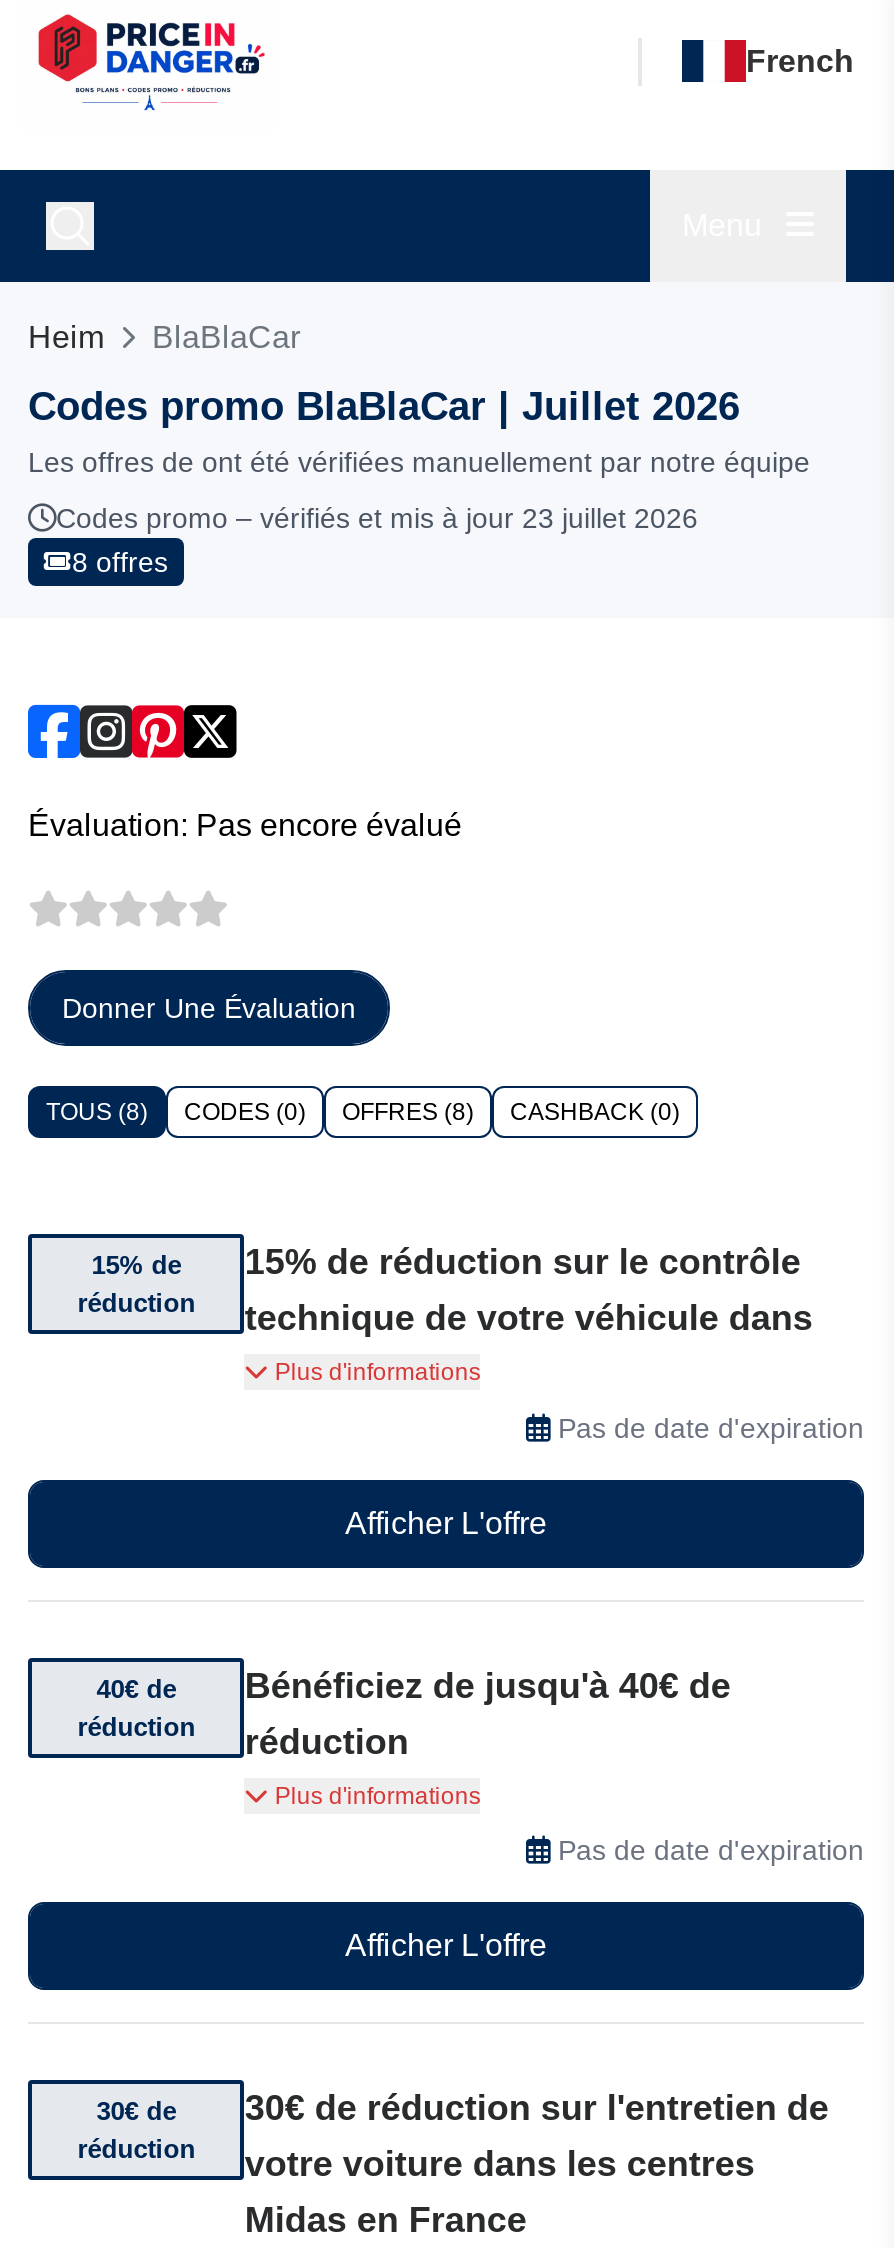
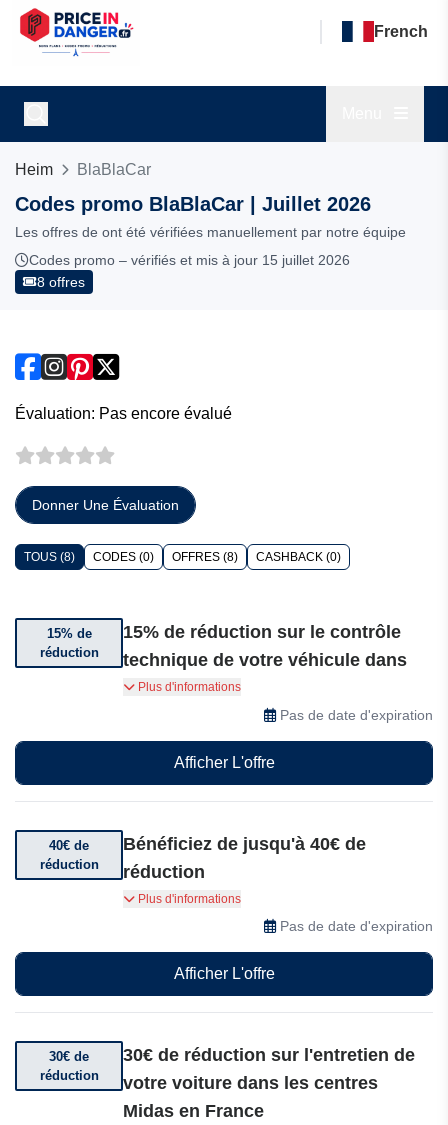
- Codes promo – vérifiés et mis à jour 23 juillet 2026
+ Codes promo – vérifiés et mis à jour 15 juillet 2026
